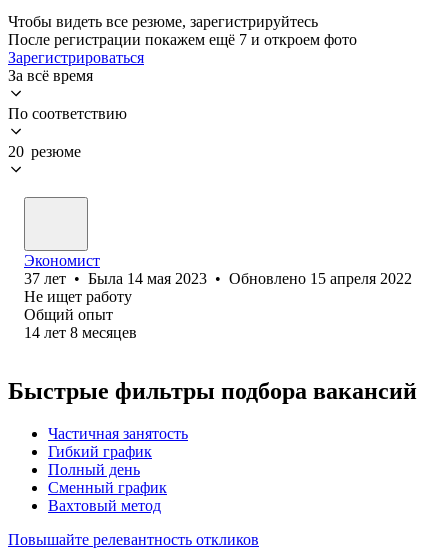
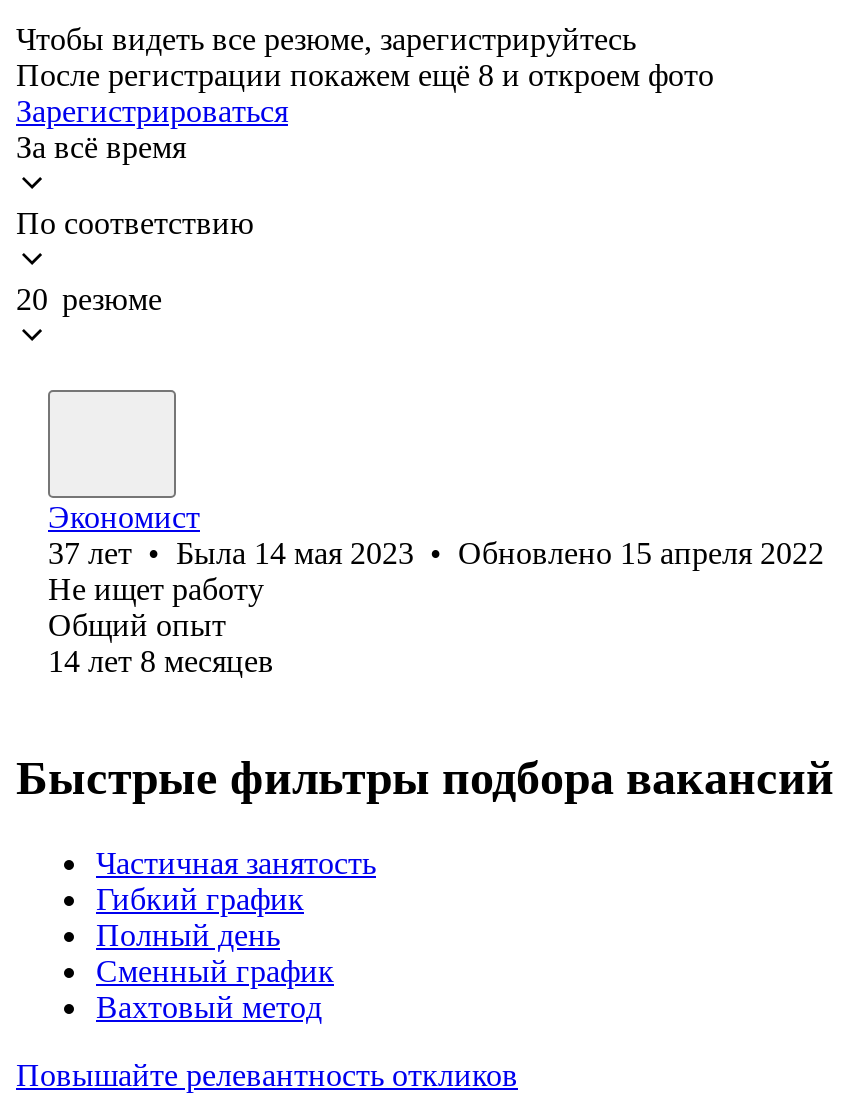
- После регистрации покажем ещё 7 и откроем фото
+ После регистрации покажем ещё 8 и откроем фото
